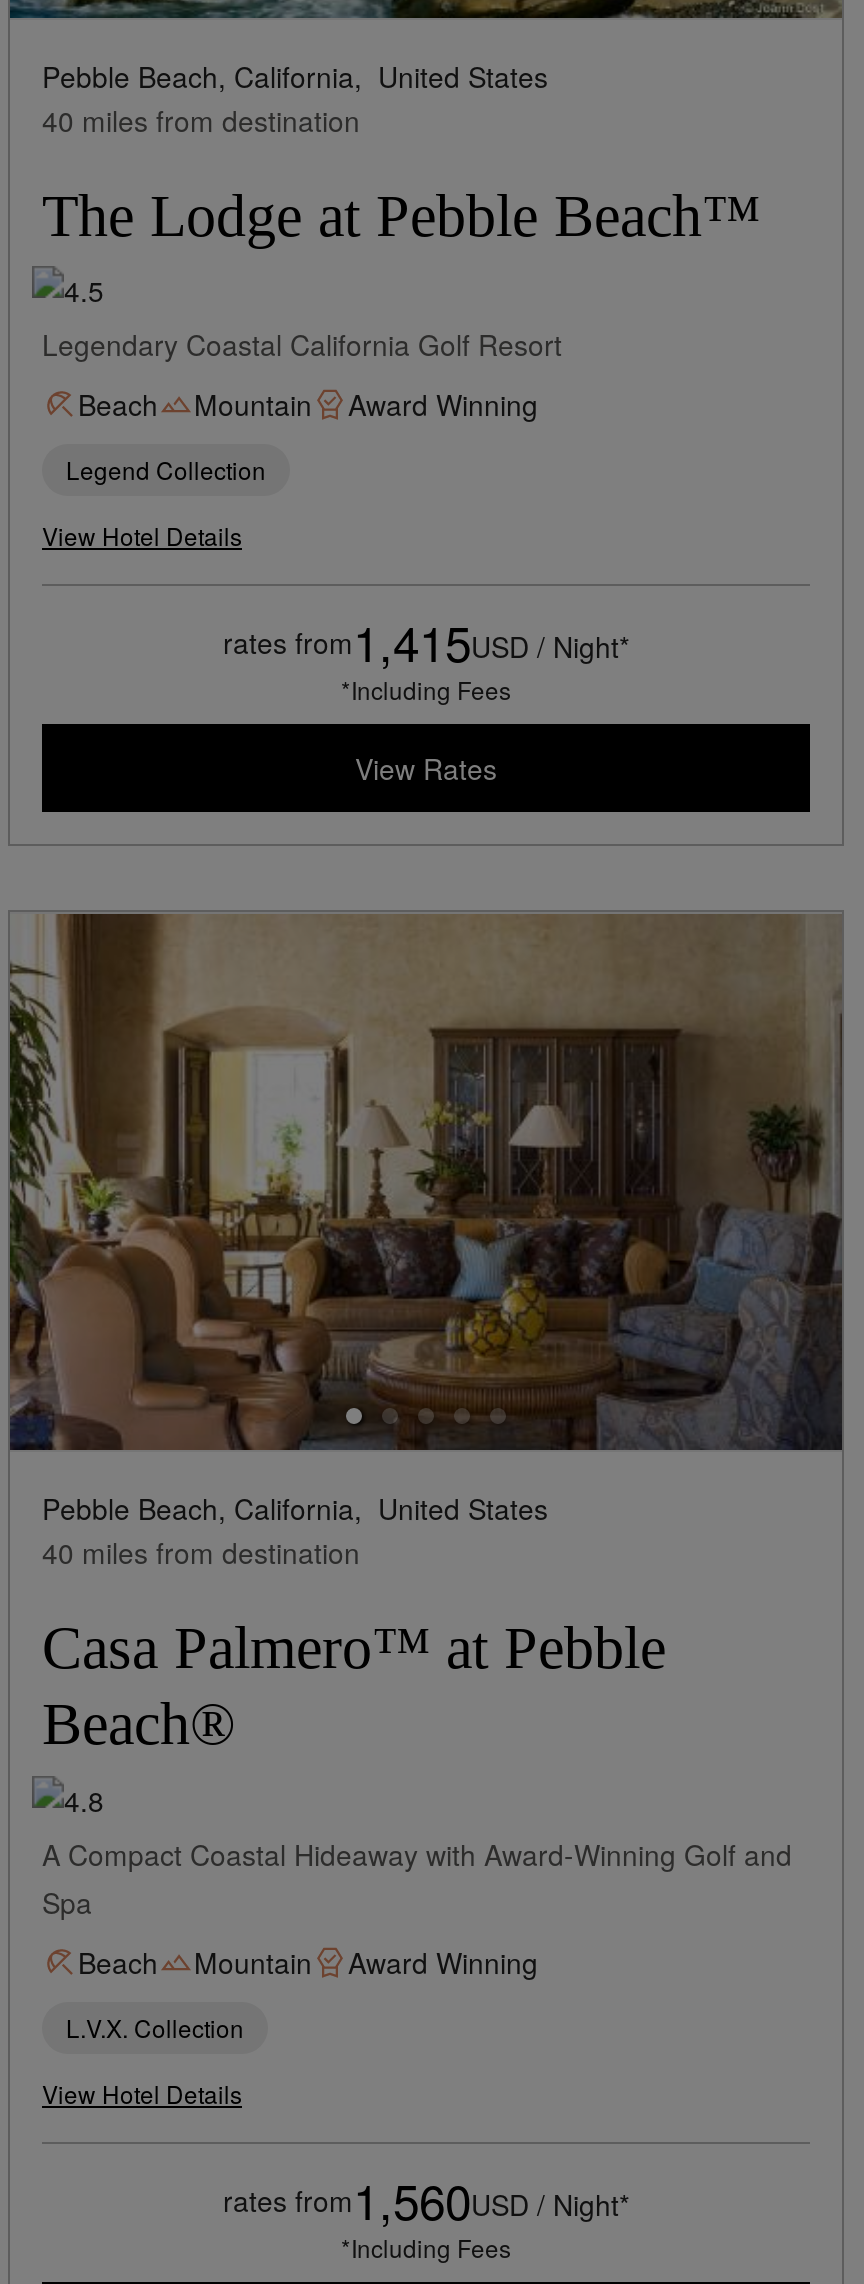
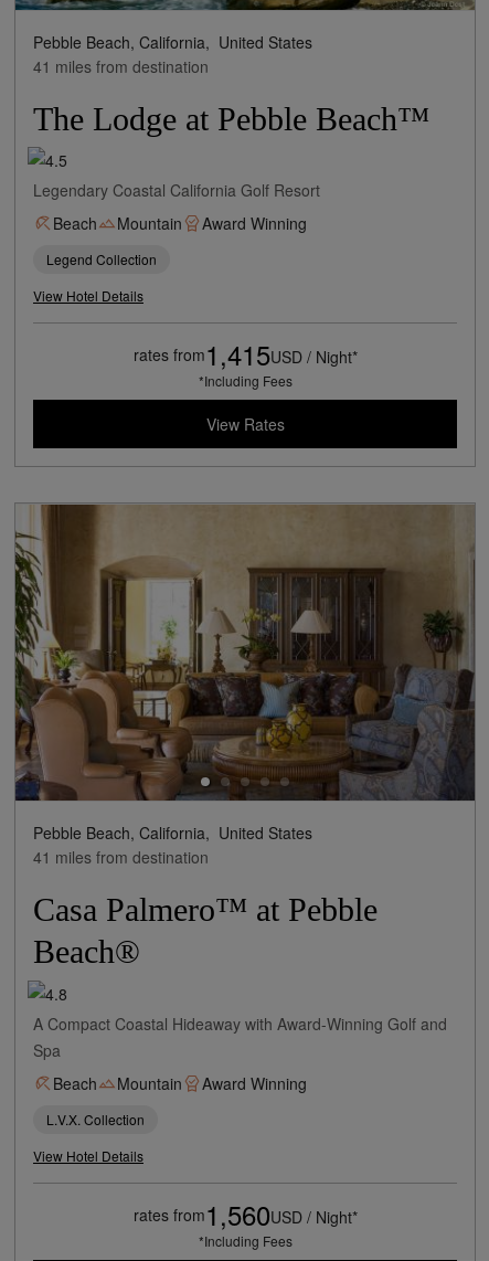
- 40 miles from destination
+ 41 miles from destination

- 40 miles from destination
+ 41 miles from destination
